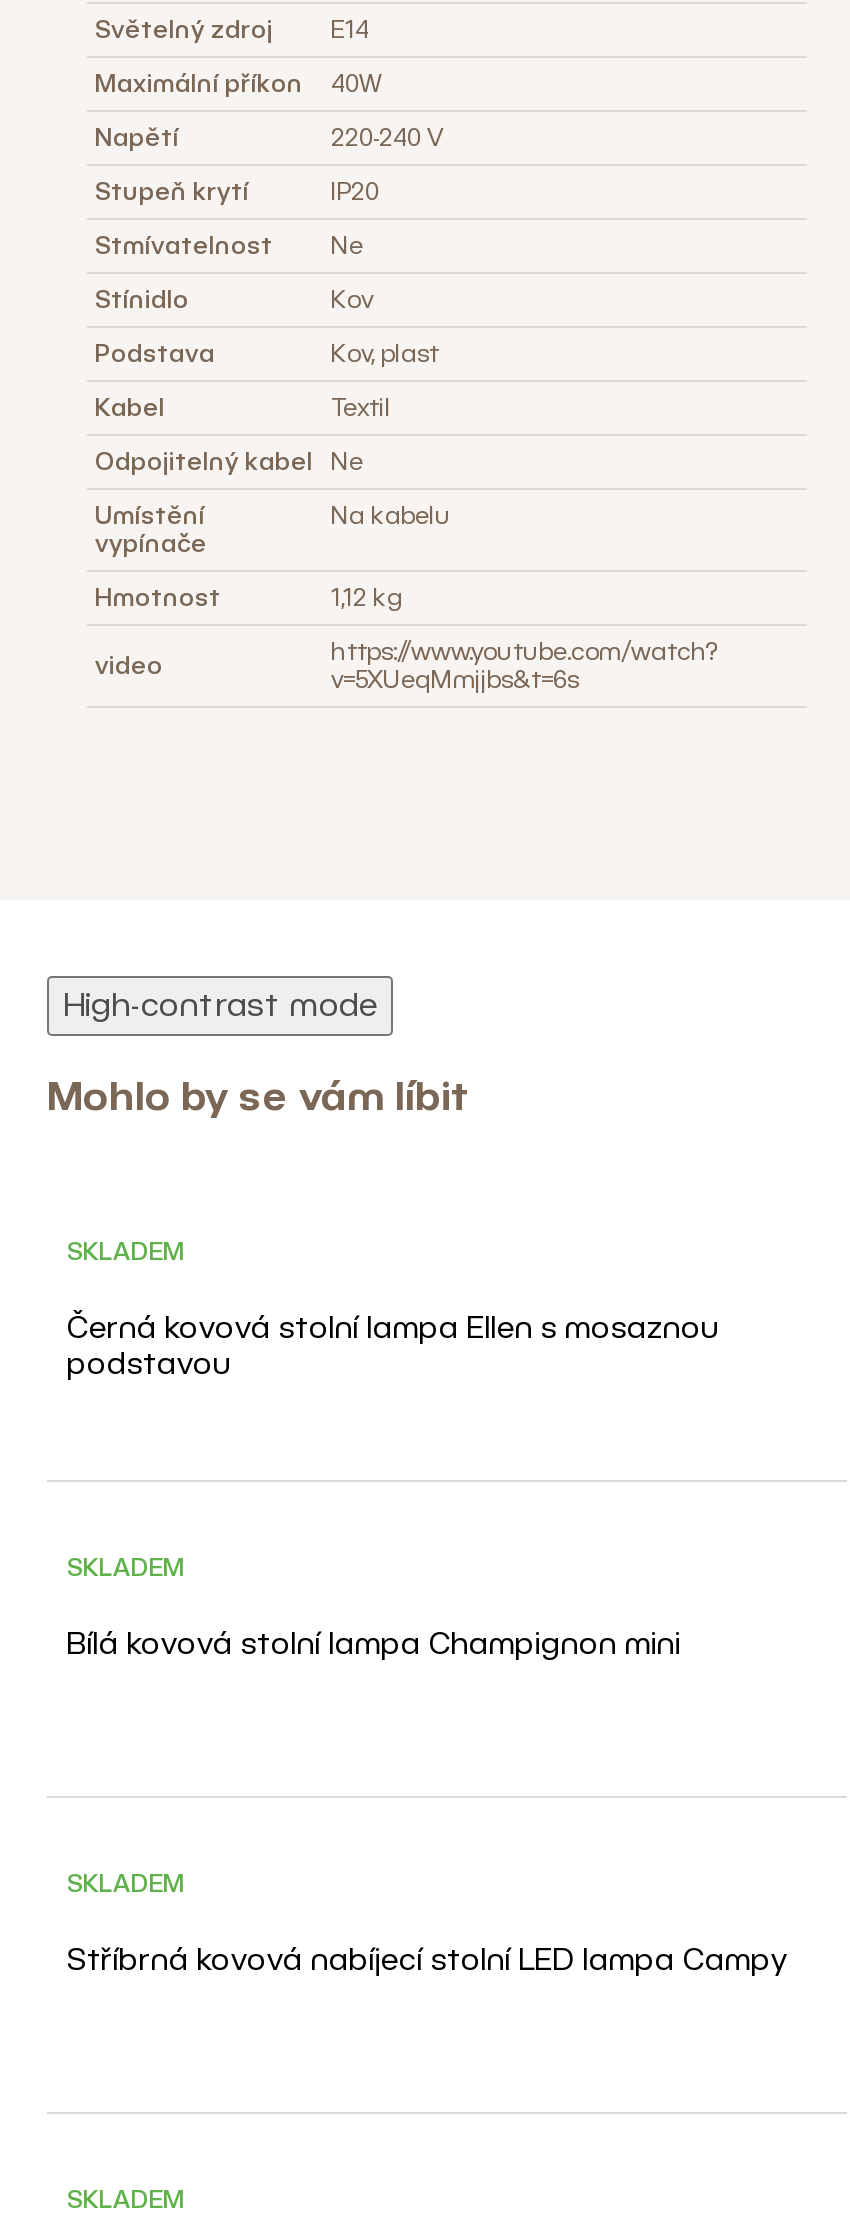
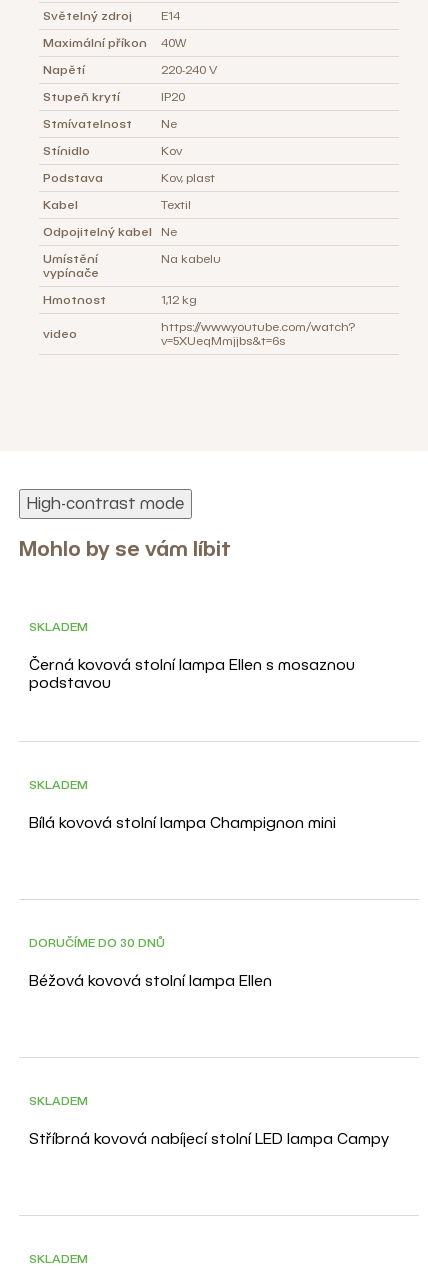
+ Béžová kovová stolní lampa Ellen

+ DORUČÍME DO 30 DNŮ
